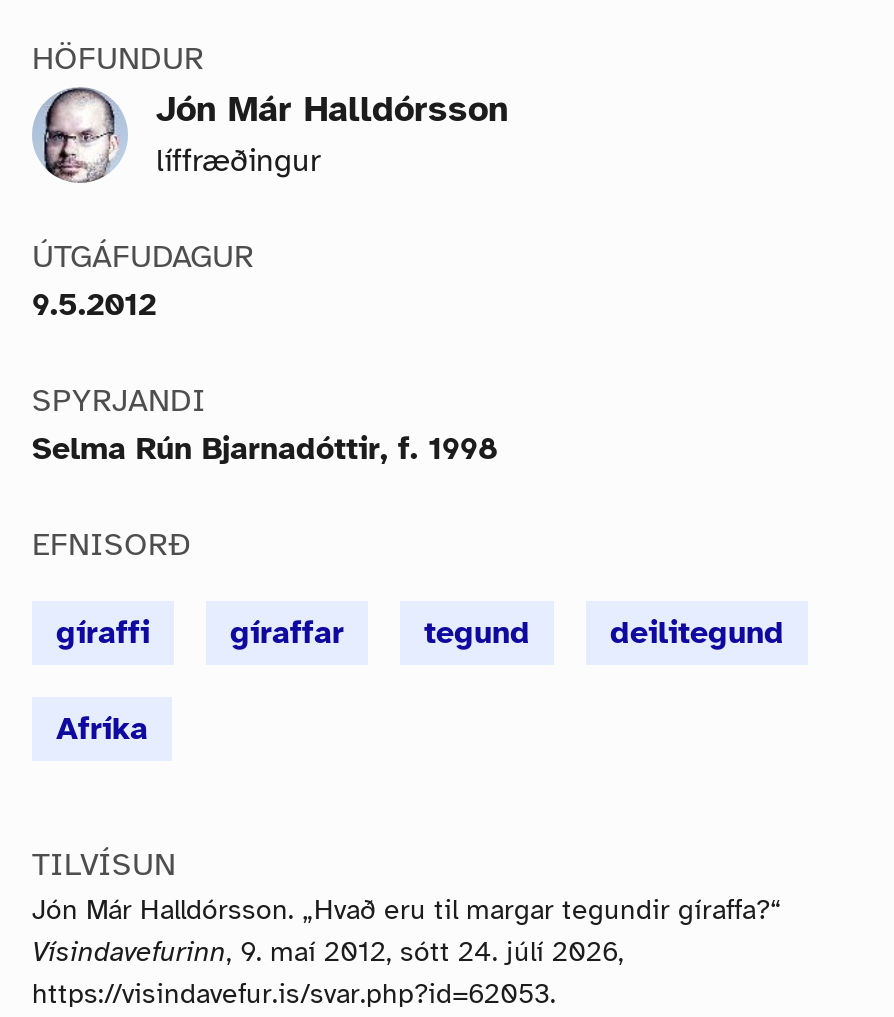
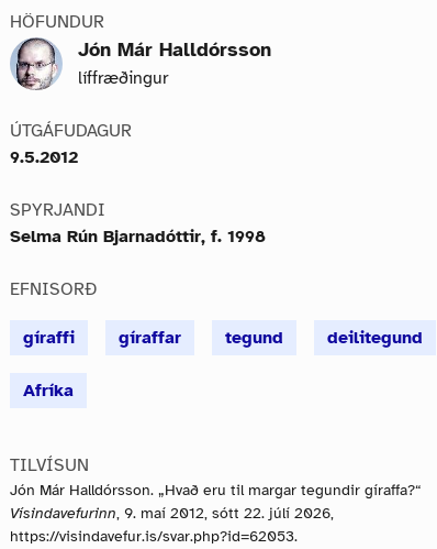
- Vísindavefurinn, 9. maí 2012, sótt 24. júlí 2026,
+ Vísindavefurinn, 9. maí 2012, sótt 22. júlí 2026,
